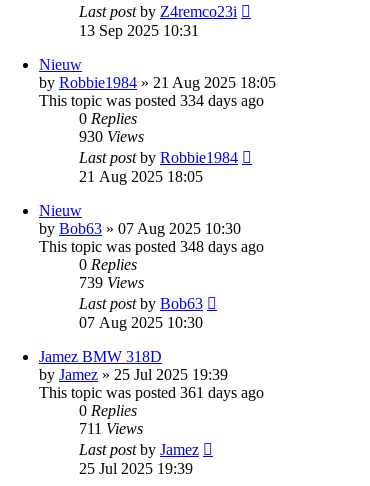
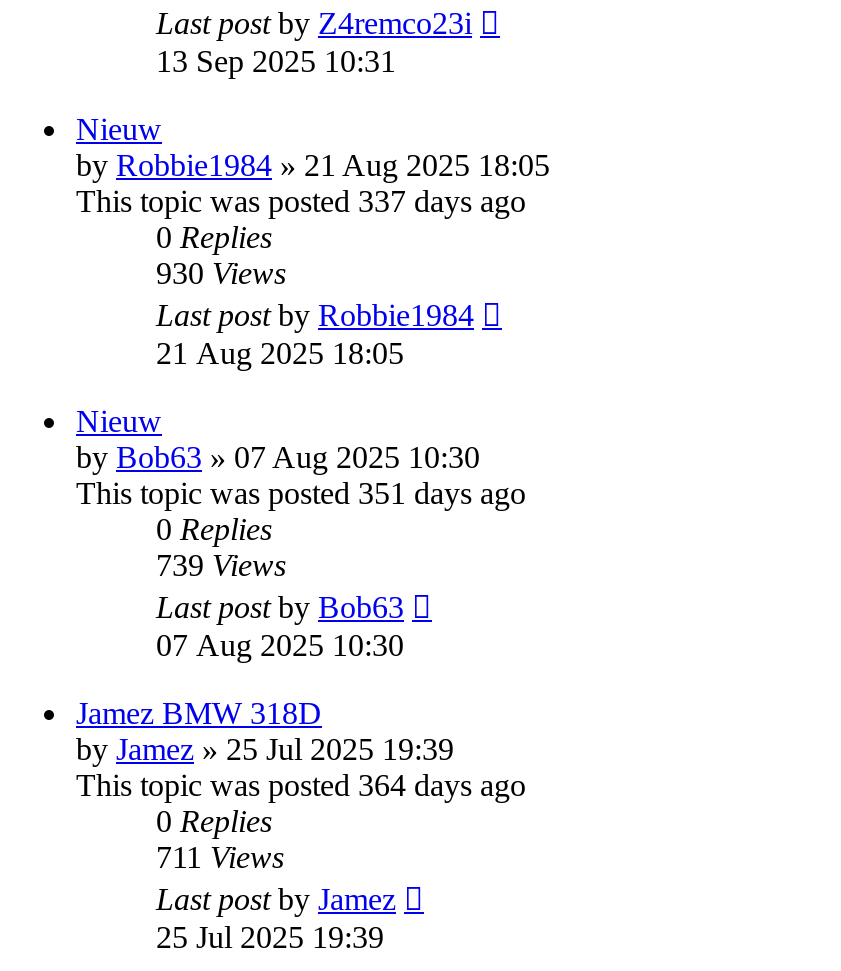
- This topic was posted 334 days ago
+ This topic was posted 337 days ago

- This topic was posted 348 days ago
+ This topic was posted 351 days ago

- This topic was posted 361 days ago
+ This topic was posted 364 days ago
